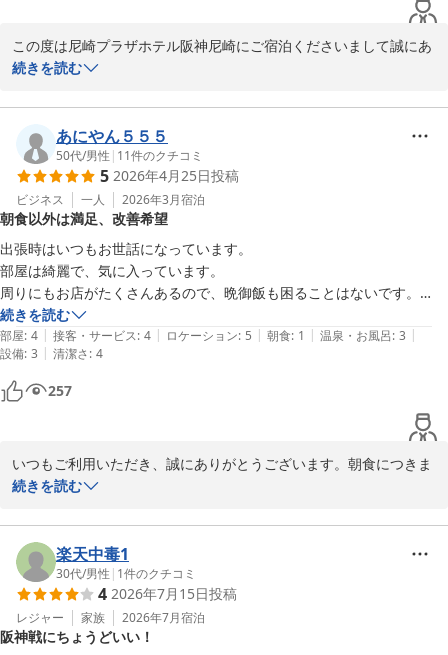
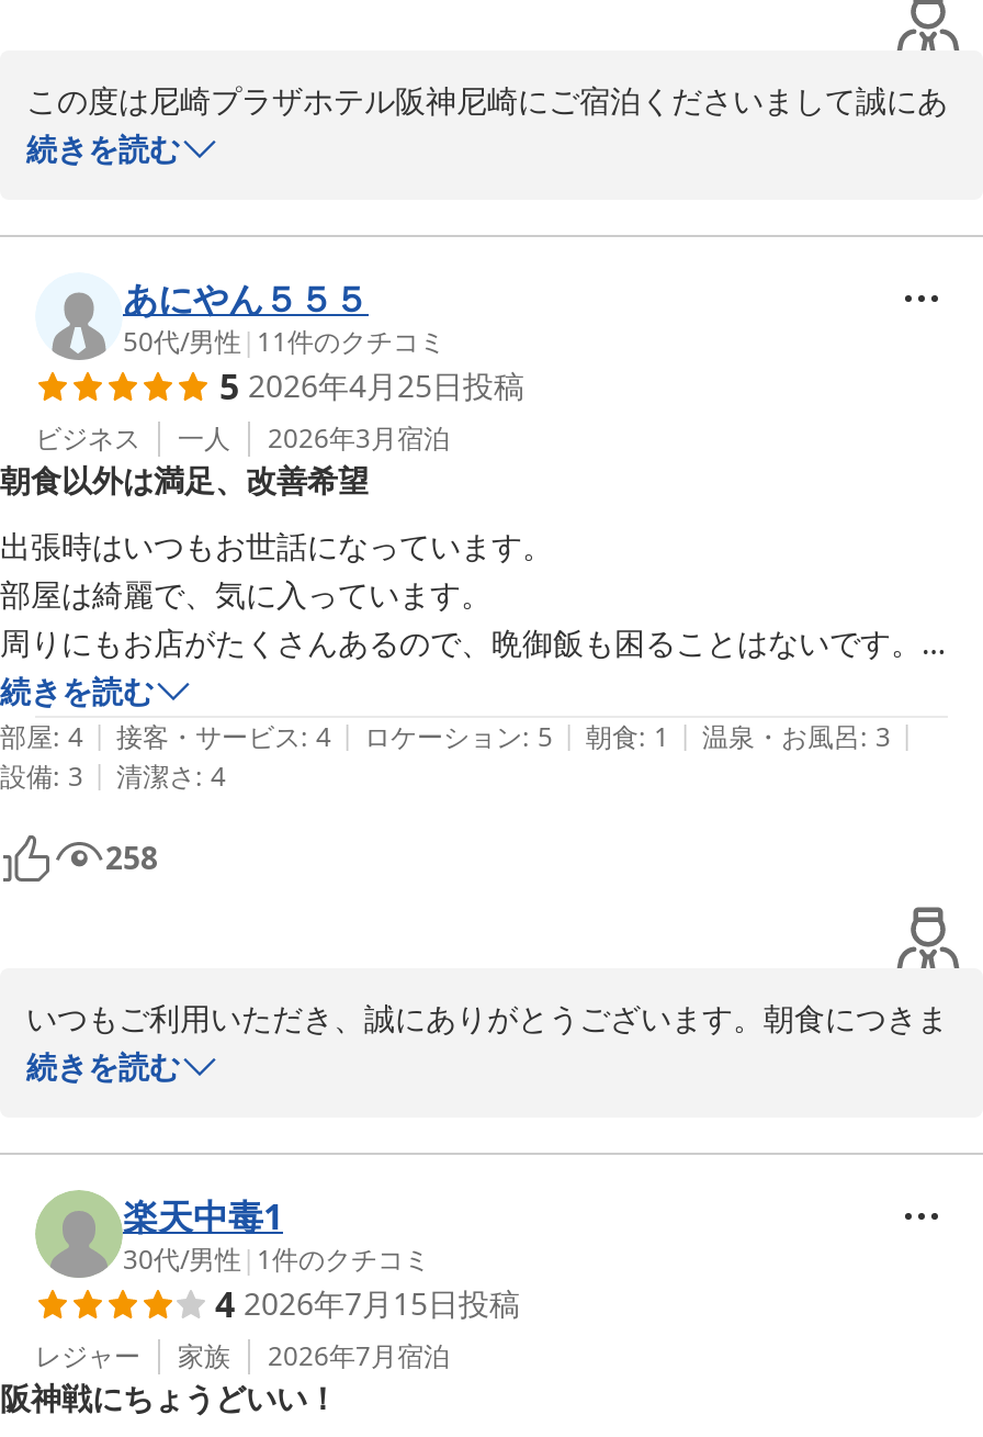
- 257
+ 258
